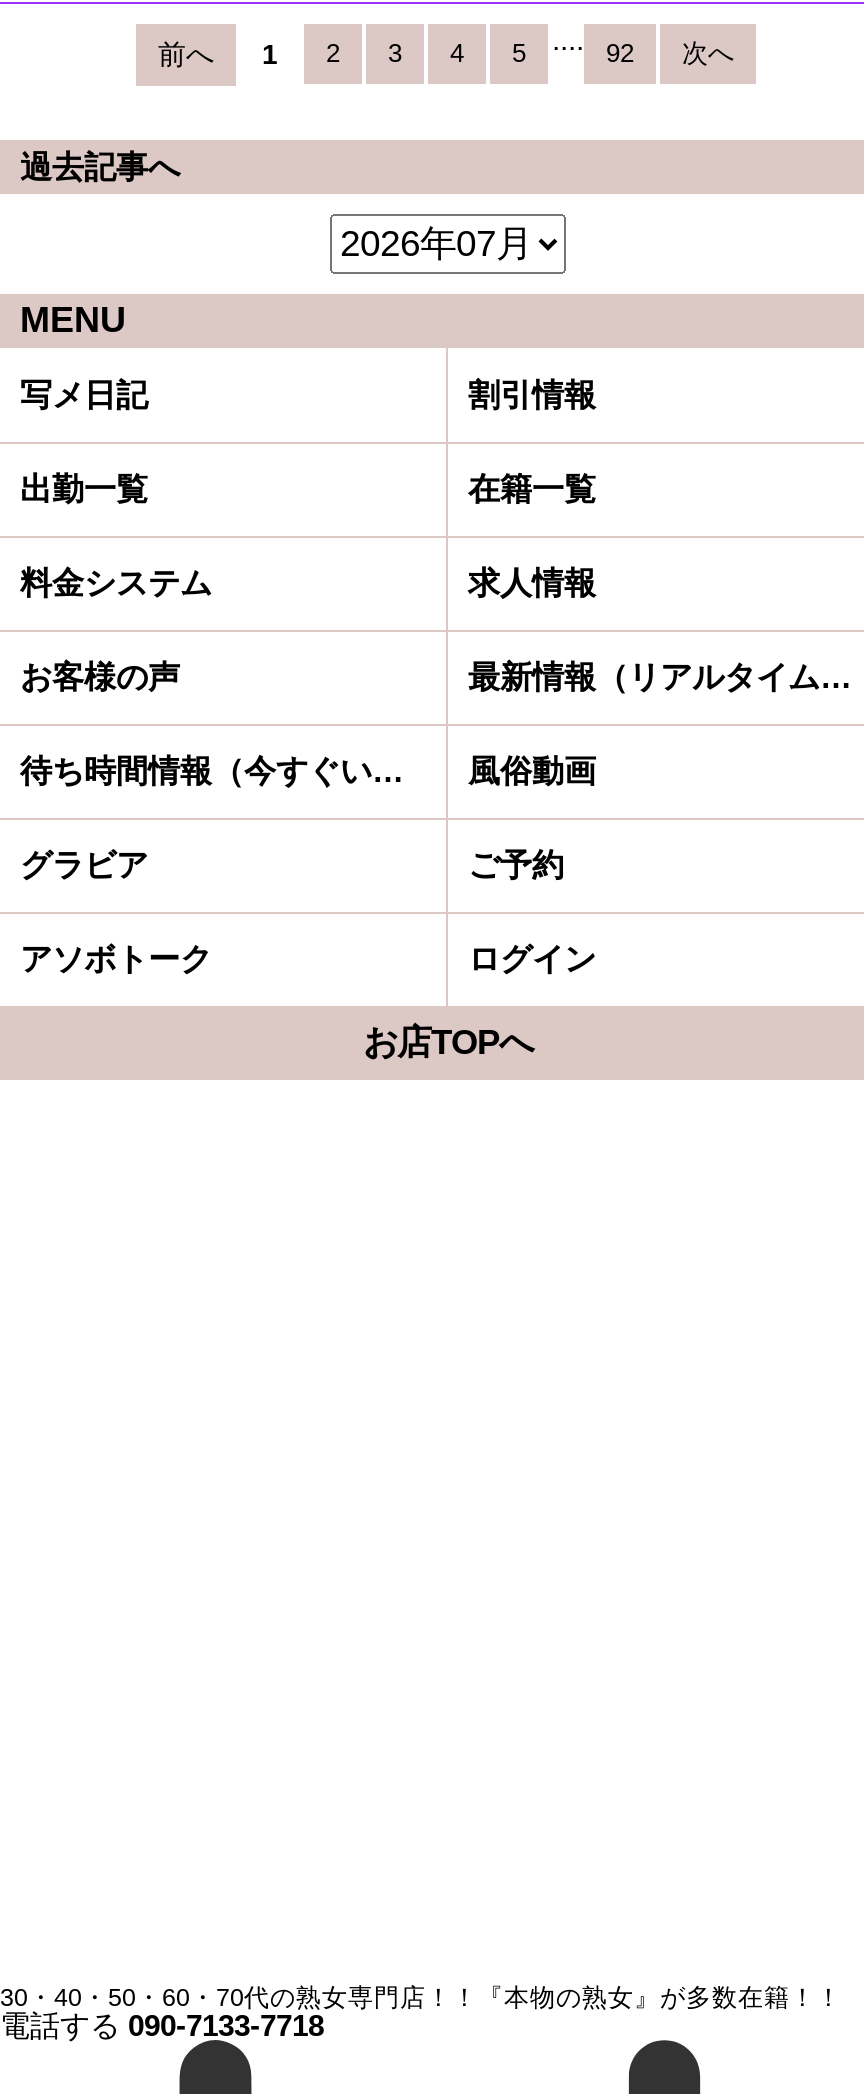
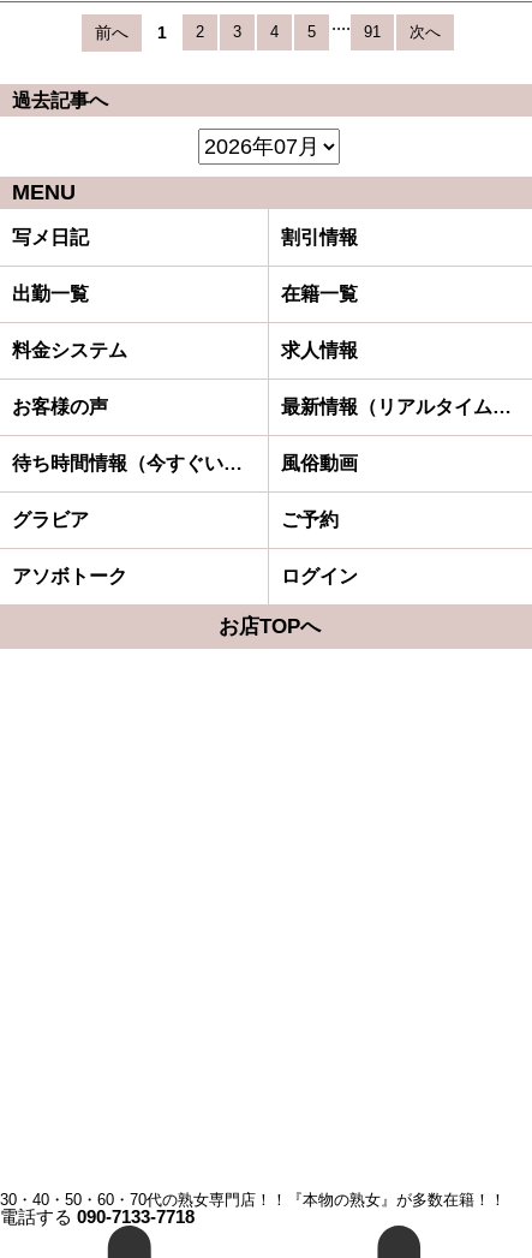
- 92
+ 91
